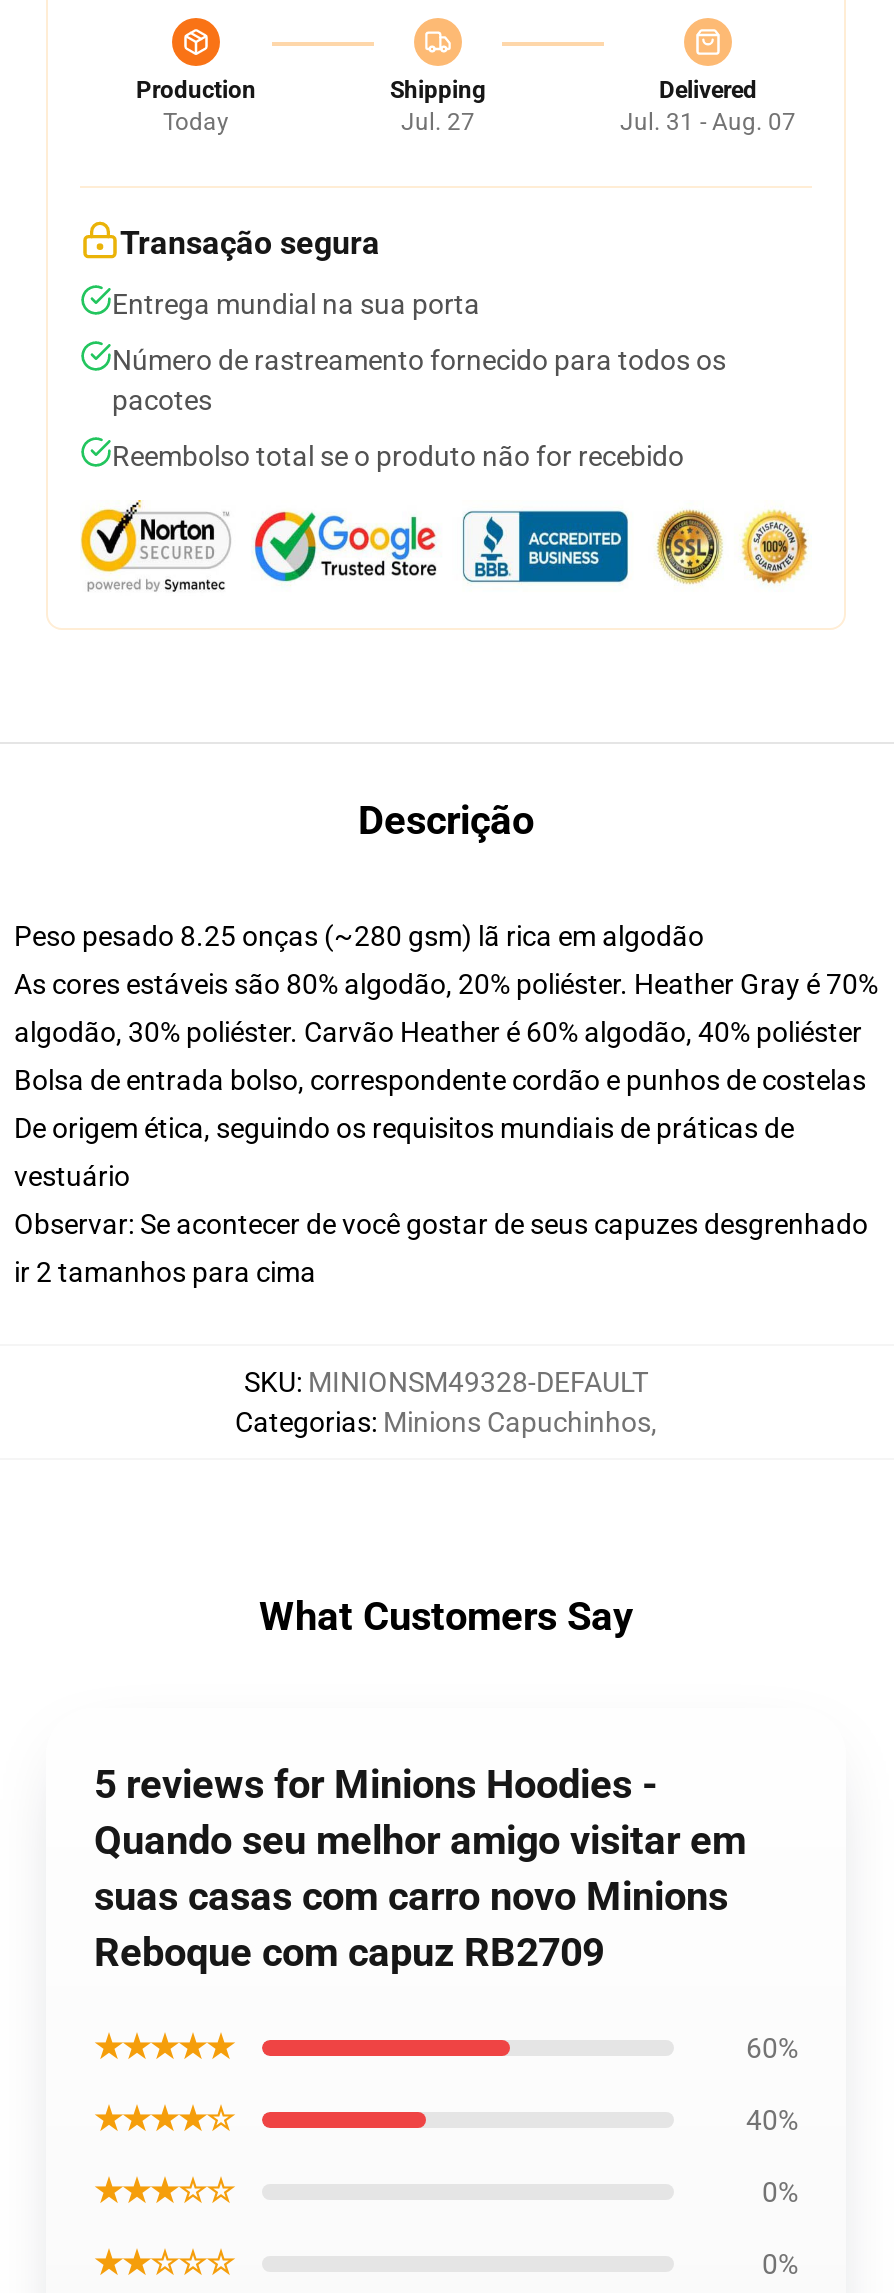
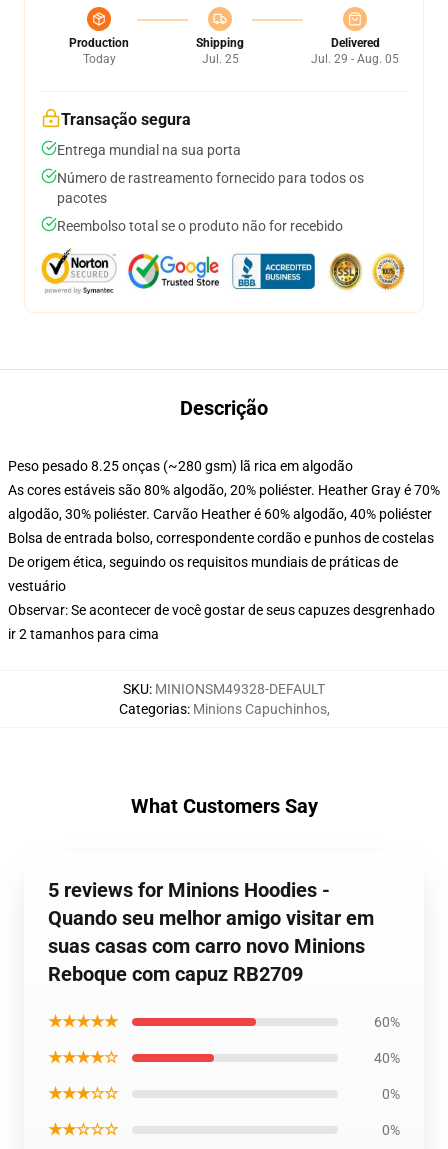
- Jul. 27
+ Jul. 25

- Jul. 31 - Aug. 07
+ Jul. 29 - Aug. 05
